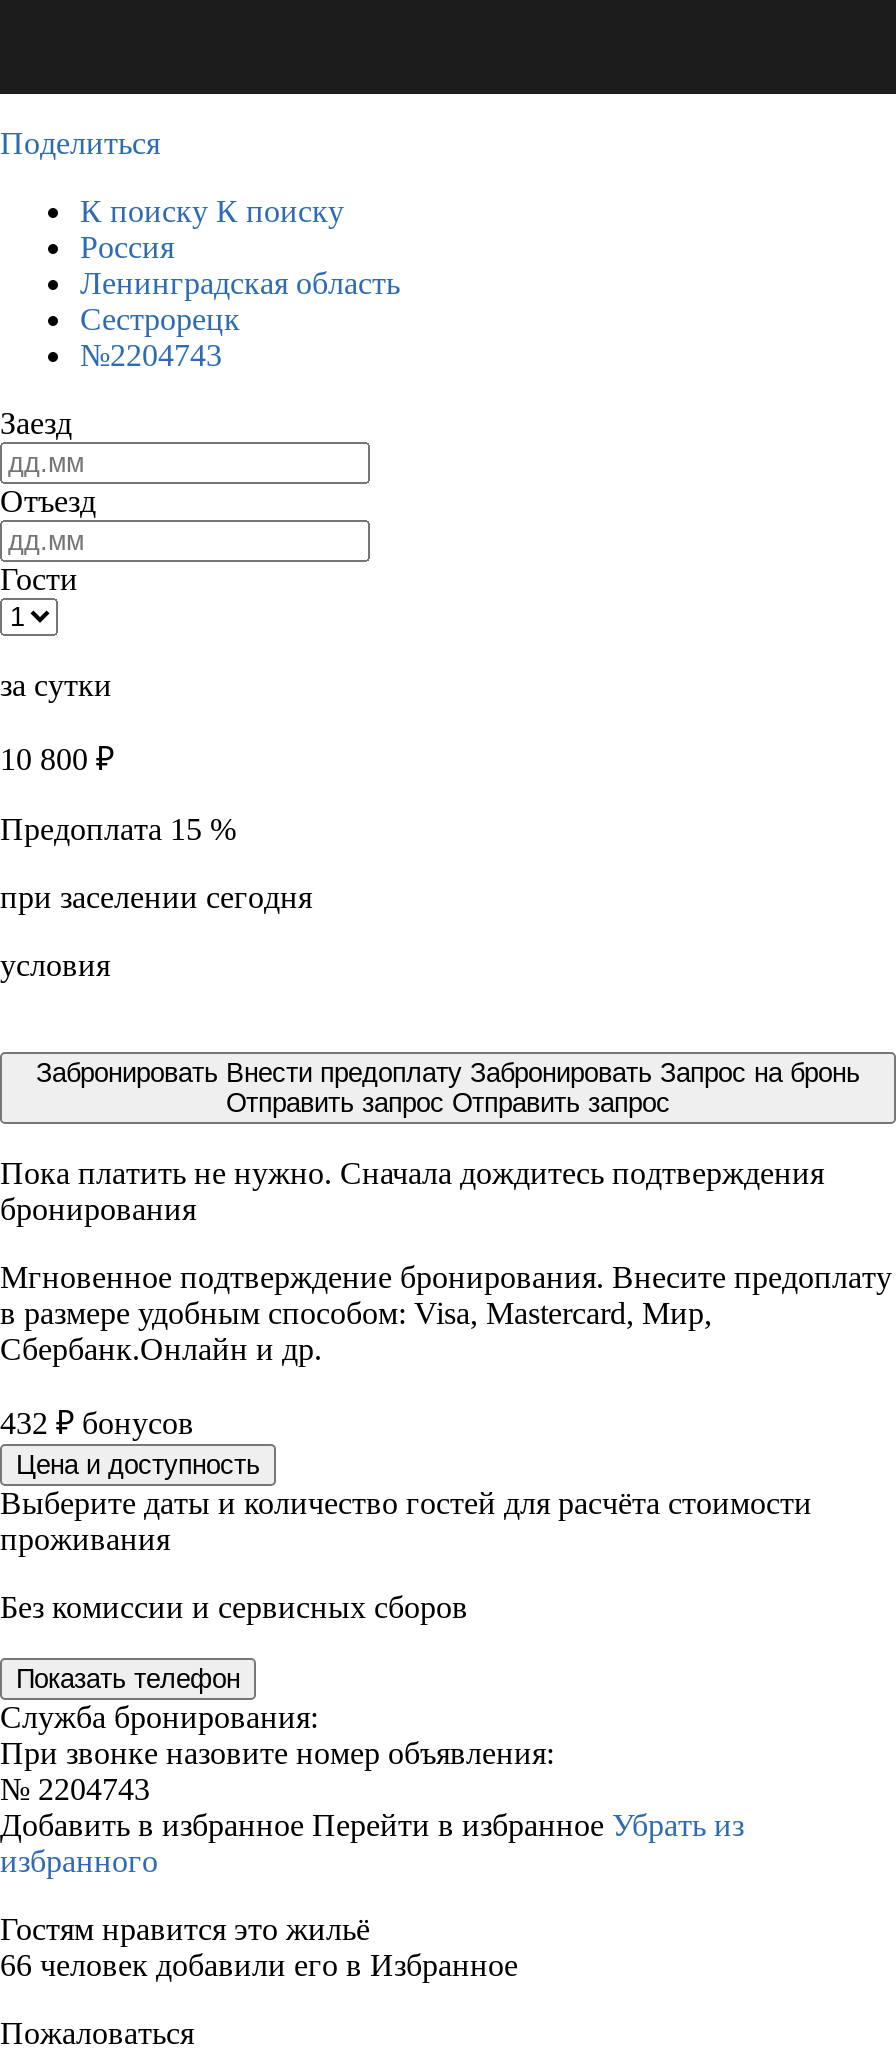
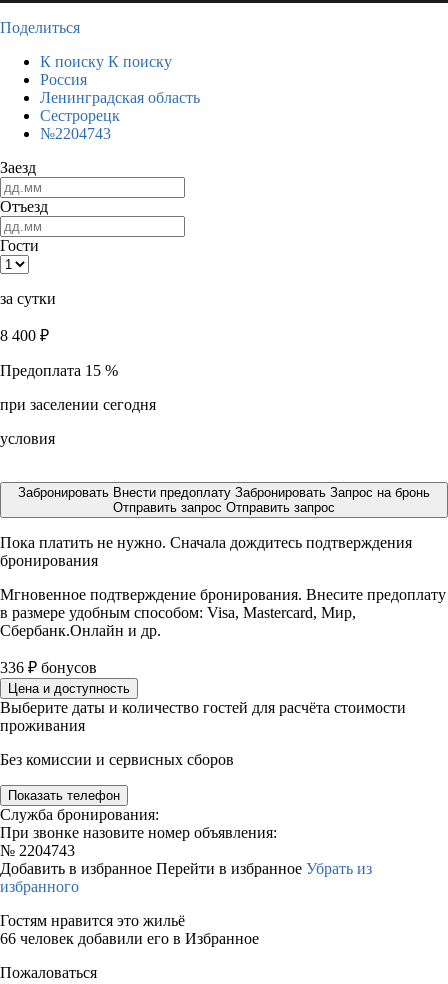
- 10 800 ₽
+ 8 400 ₽

- 432 ₽ бонусов
+ 336 ₽ бонусов
